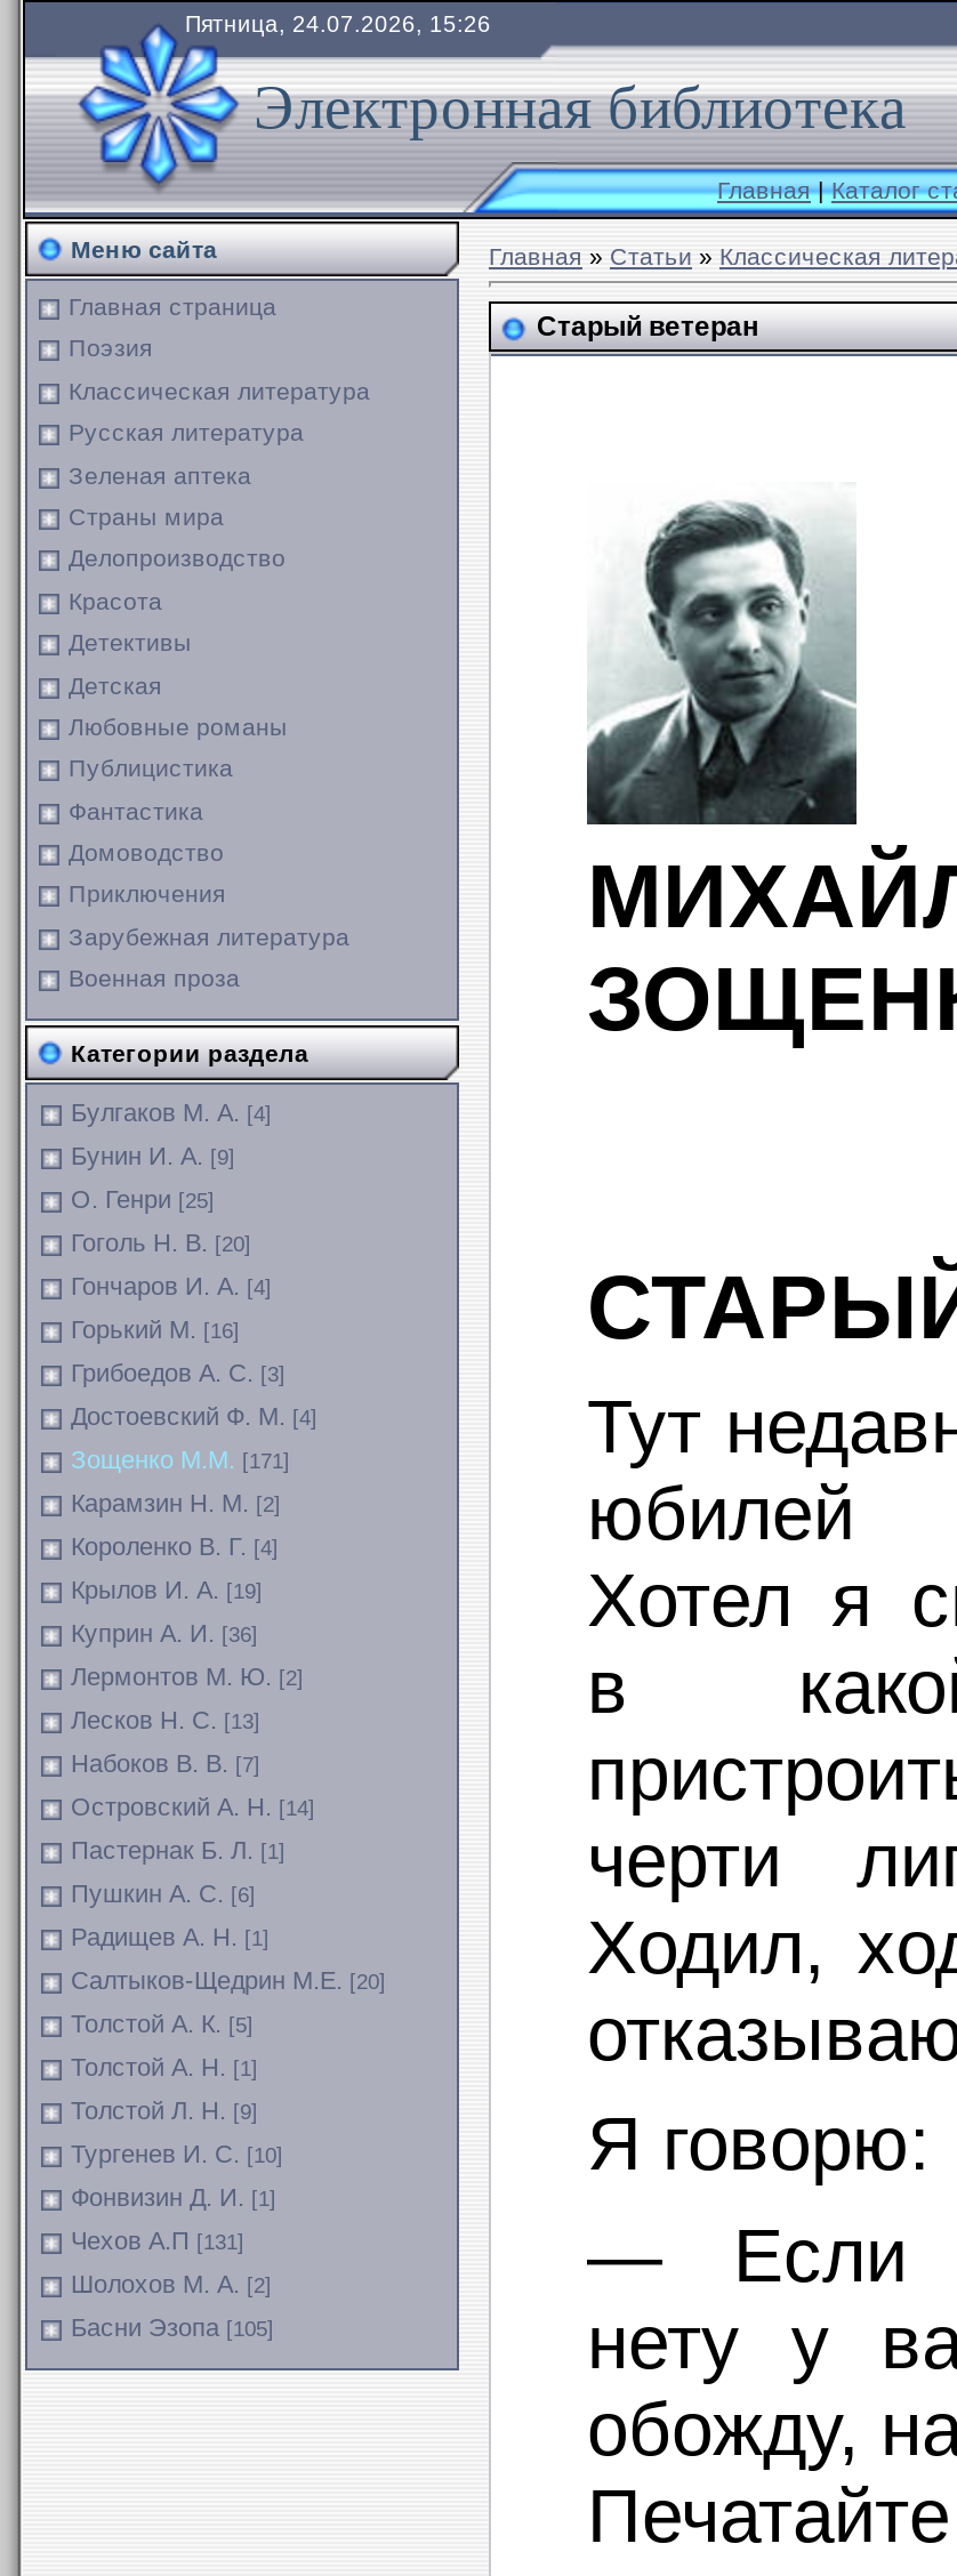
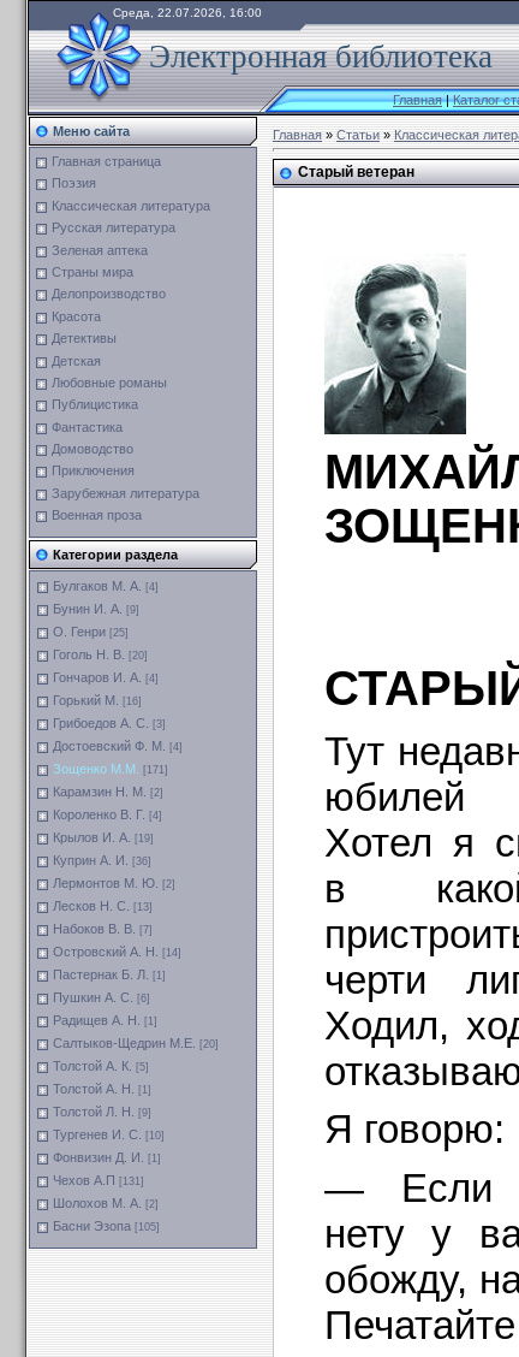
- Пятница, 24.07.2026, 15:26
+ Среда, 22.07.2026, 16:00
